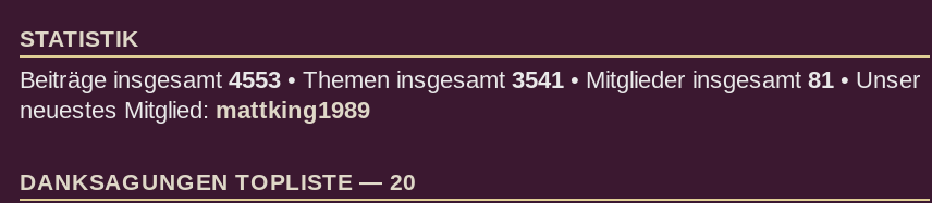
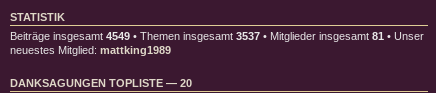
- Beiträge insgesamt 4553 • Themen insgesamt 3541 • Mitglieder insgesamt 81 • Unser
+ Beiträge insgesamt 4549 • Themen insgesamt 3537 • Mitglieder insgesamt 81 • Unser
